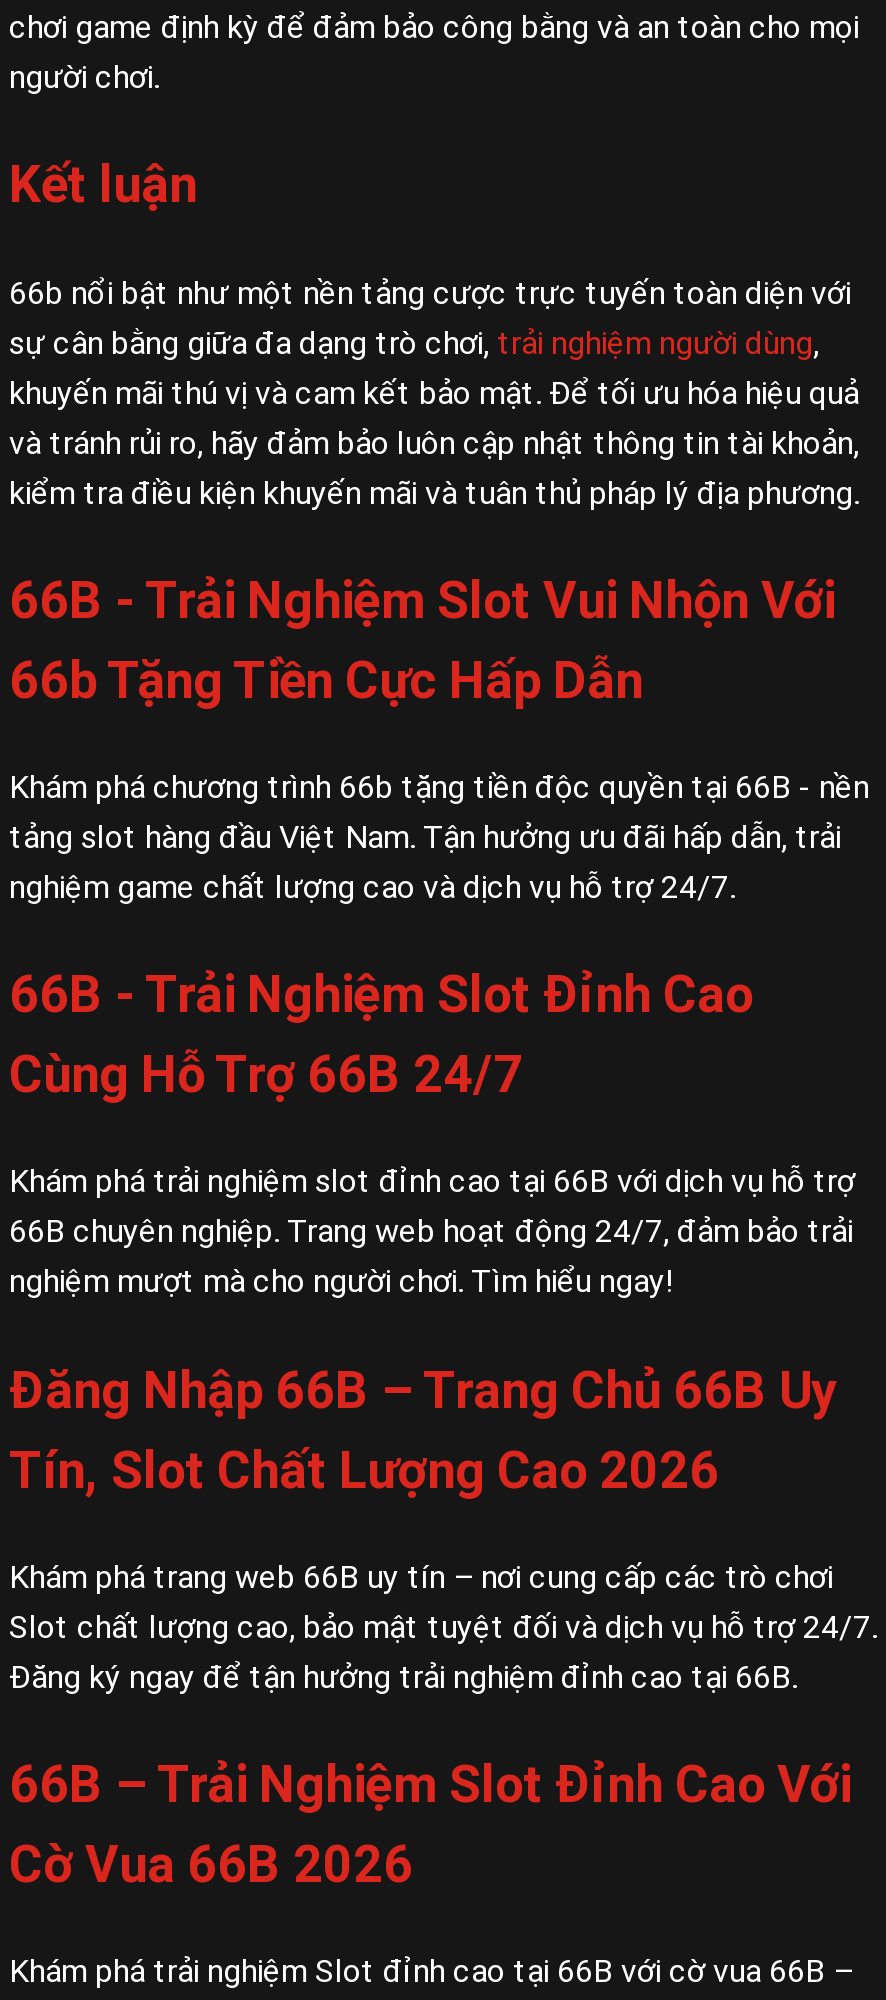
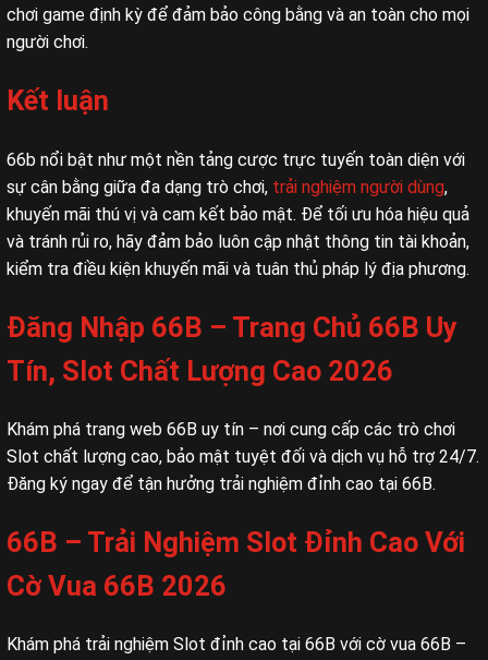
- 66B - Trải Nghiệm Slot Vui Nhộn Với
- 66b Tặng Tiền Cực Hấp Dẫn
- Khám phá chương trình 66b tặng tiền độc quyền tại 66B - nền
- tảng slot hàng đầu Việt Nam. Tận hưởng ưu đãi hấp dẫn, trải
- nghiệm game chất lượng cao và dịch vụ hỗ trợ 24/7.
- 66B - Trải Nghiệm Slot Đỉnh Cao
- Cùng Hỗ Trợ 66B 24/7
- Khám phá trải nghiệm slot đỉnh cao tại 66B với dịch vụ hỗ trợ
- 66B chuyên nghiệp. Trang web hoạt động 24/7, đảm bảo trải
- nghiệm mượt mà cho người chơi. Tìm hiểu ngay!
